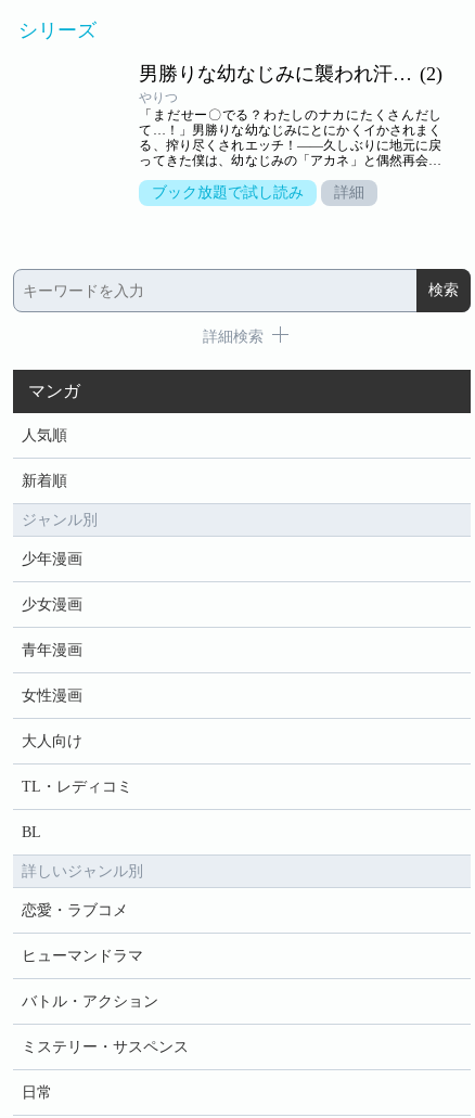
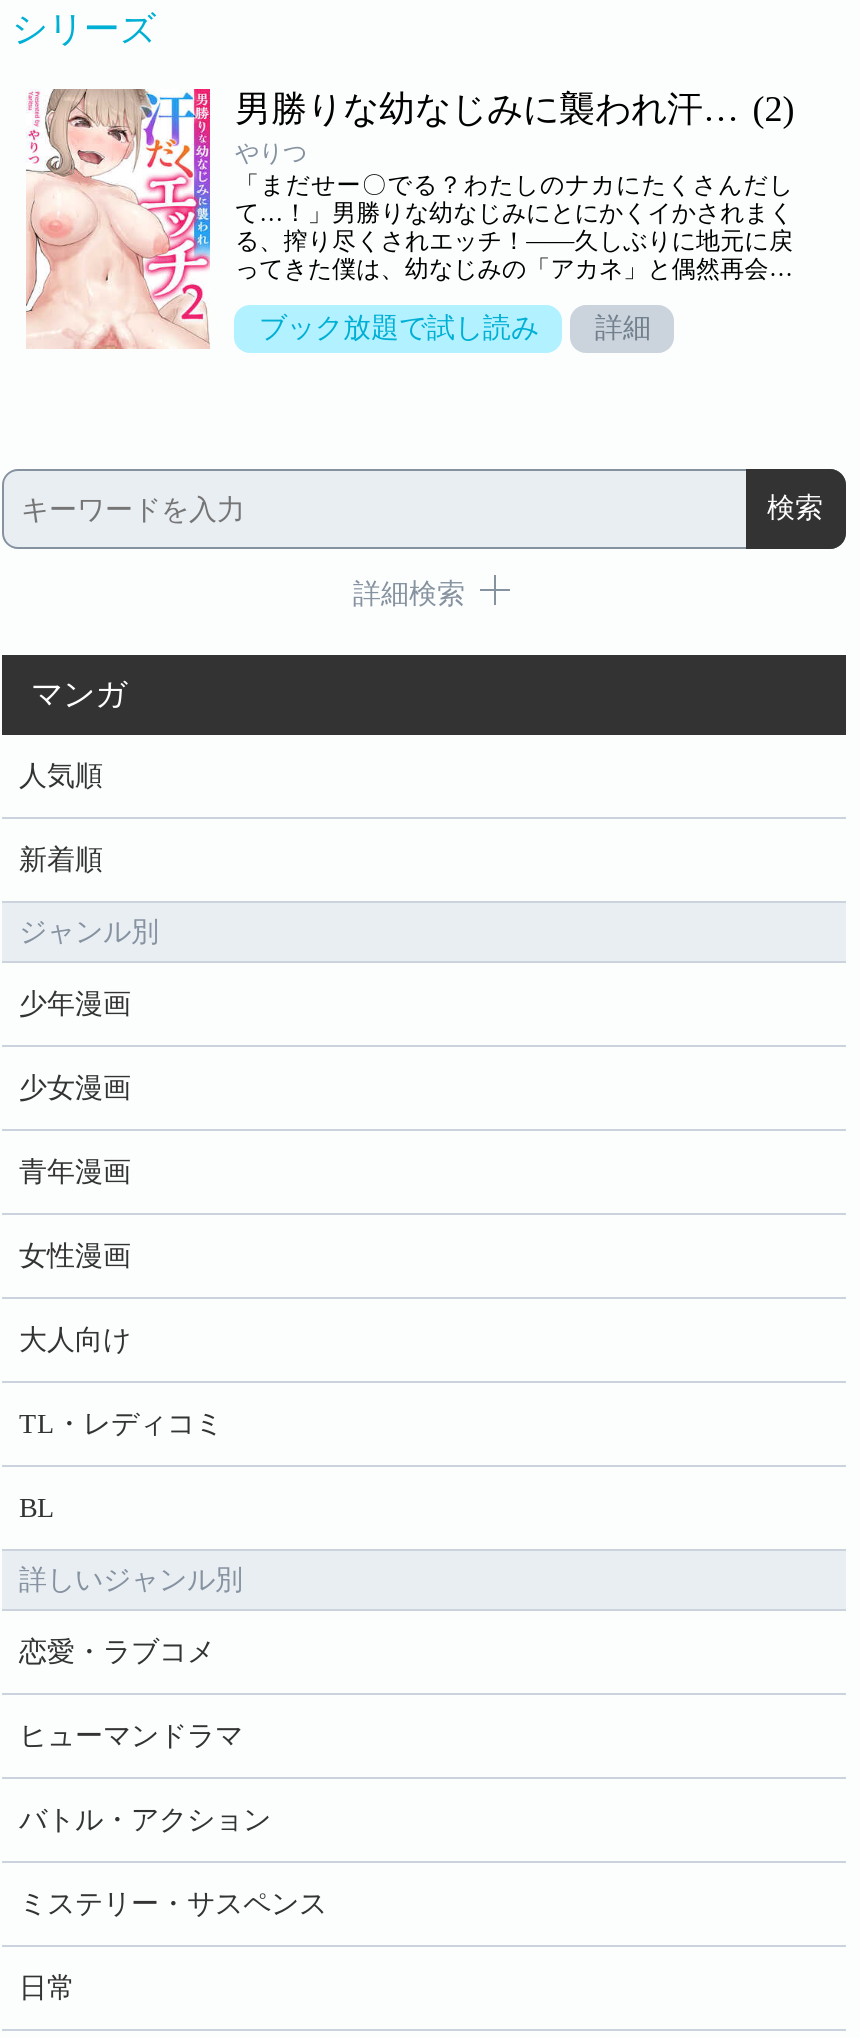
+ [image]
